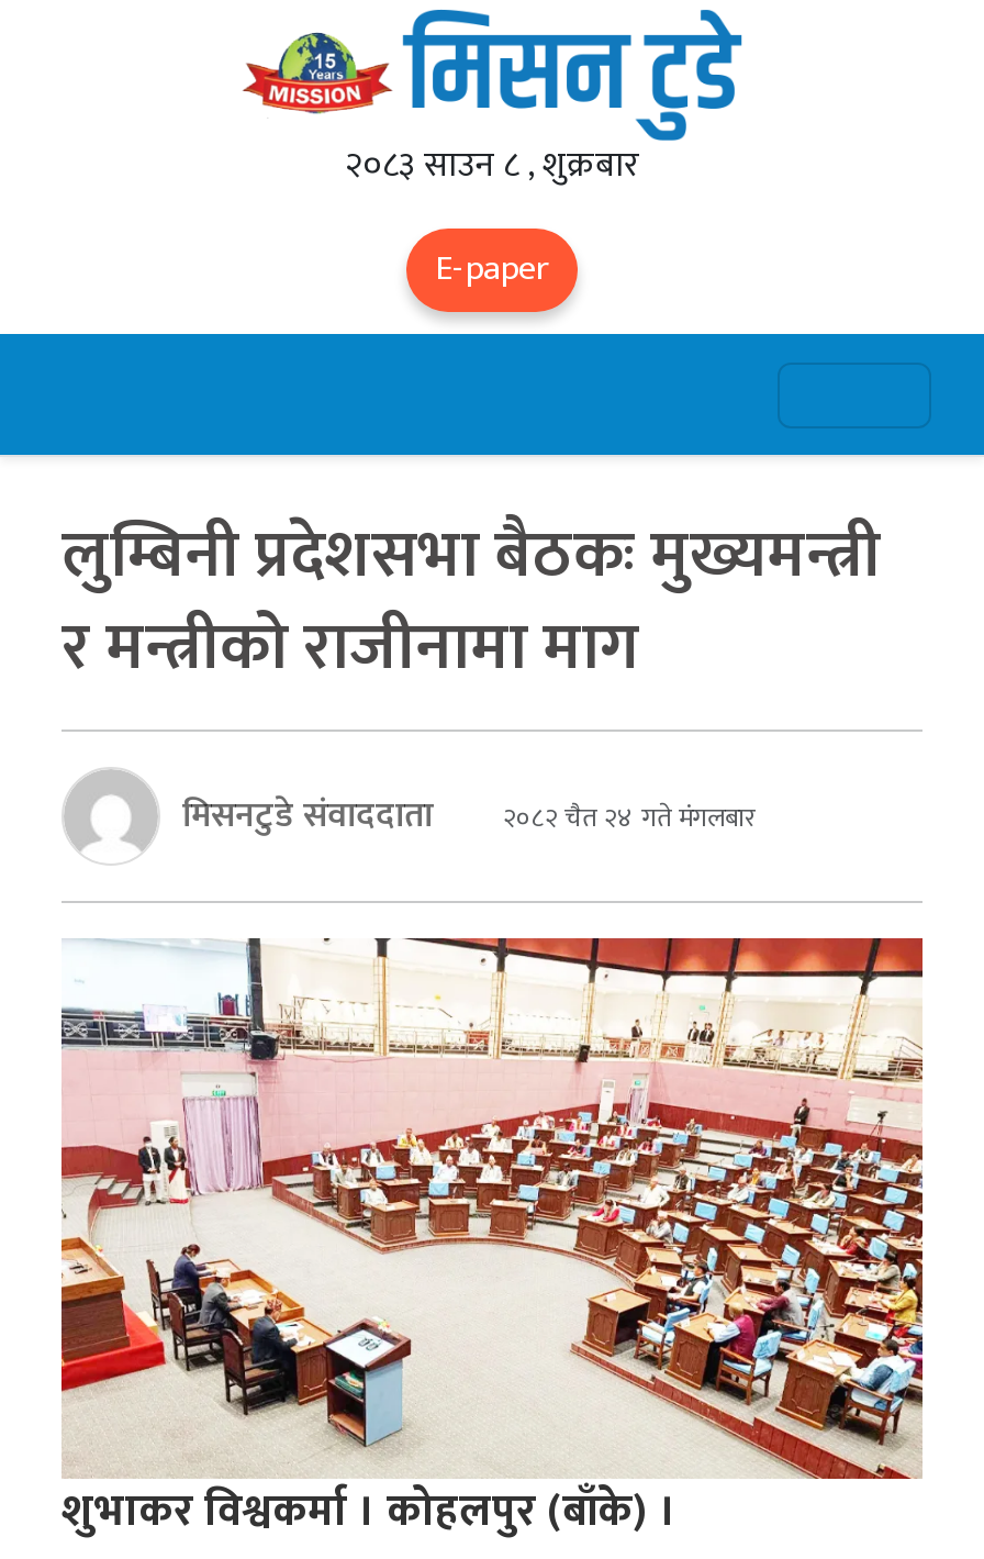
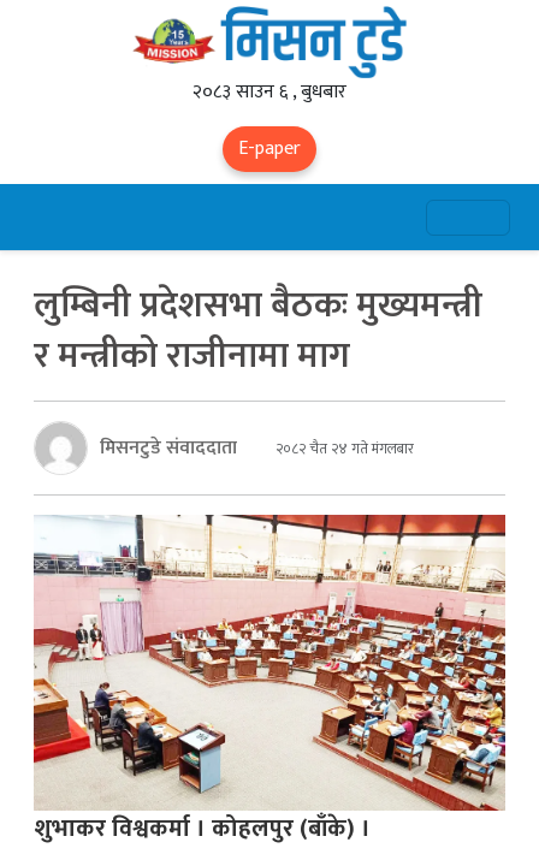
- २०८३ साउन ८ , शुक्रबार
+ २०८३ साउन ६ , बुधबार
